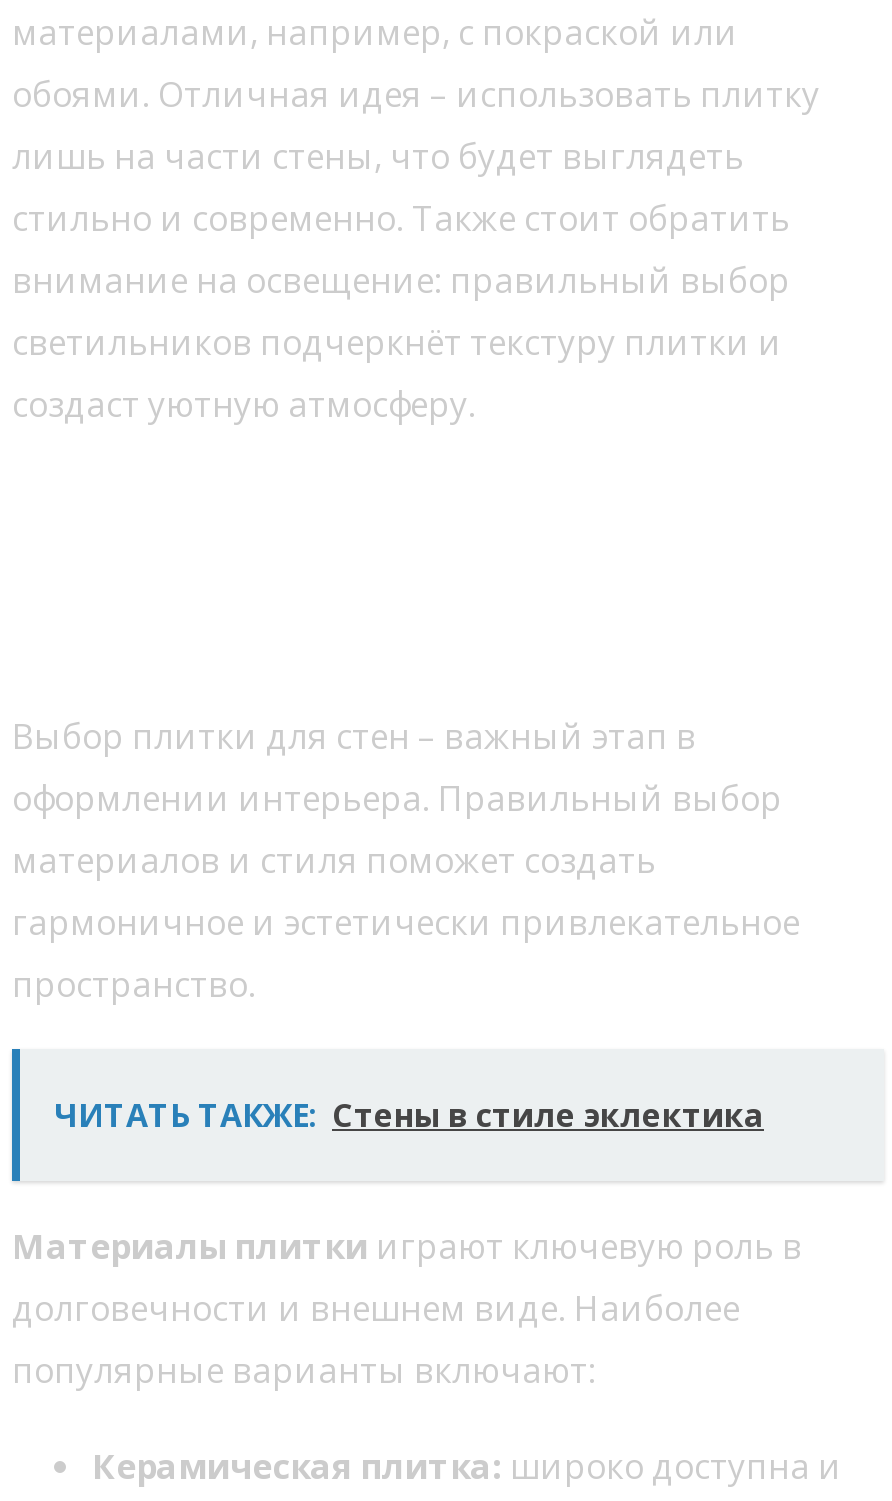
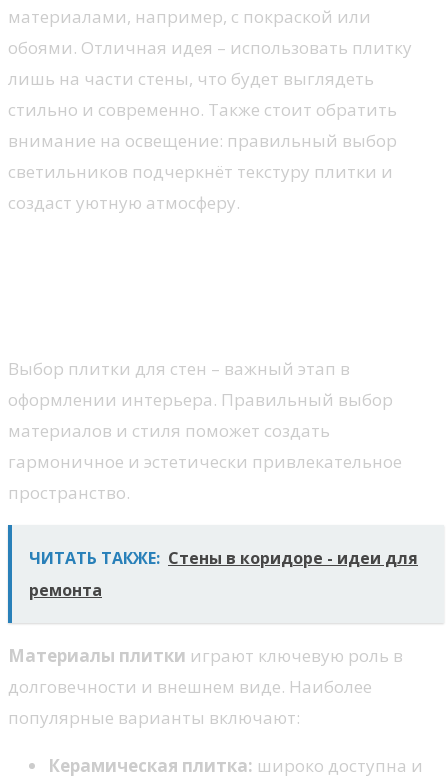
- ЧИТАТЬ ТАКЖЕ: Стены в стиле эклектика
+ ЧИТАТЬ ТАКЖЕ: Стены в коридоре - идеи для
+ ремонта
